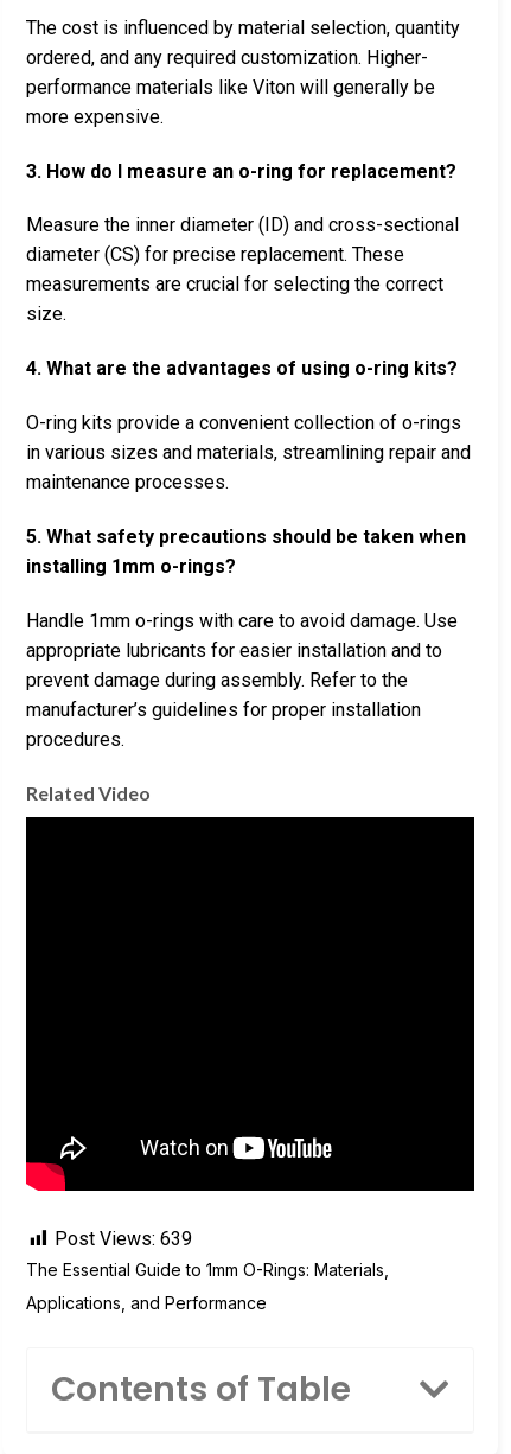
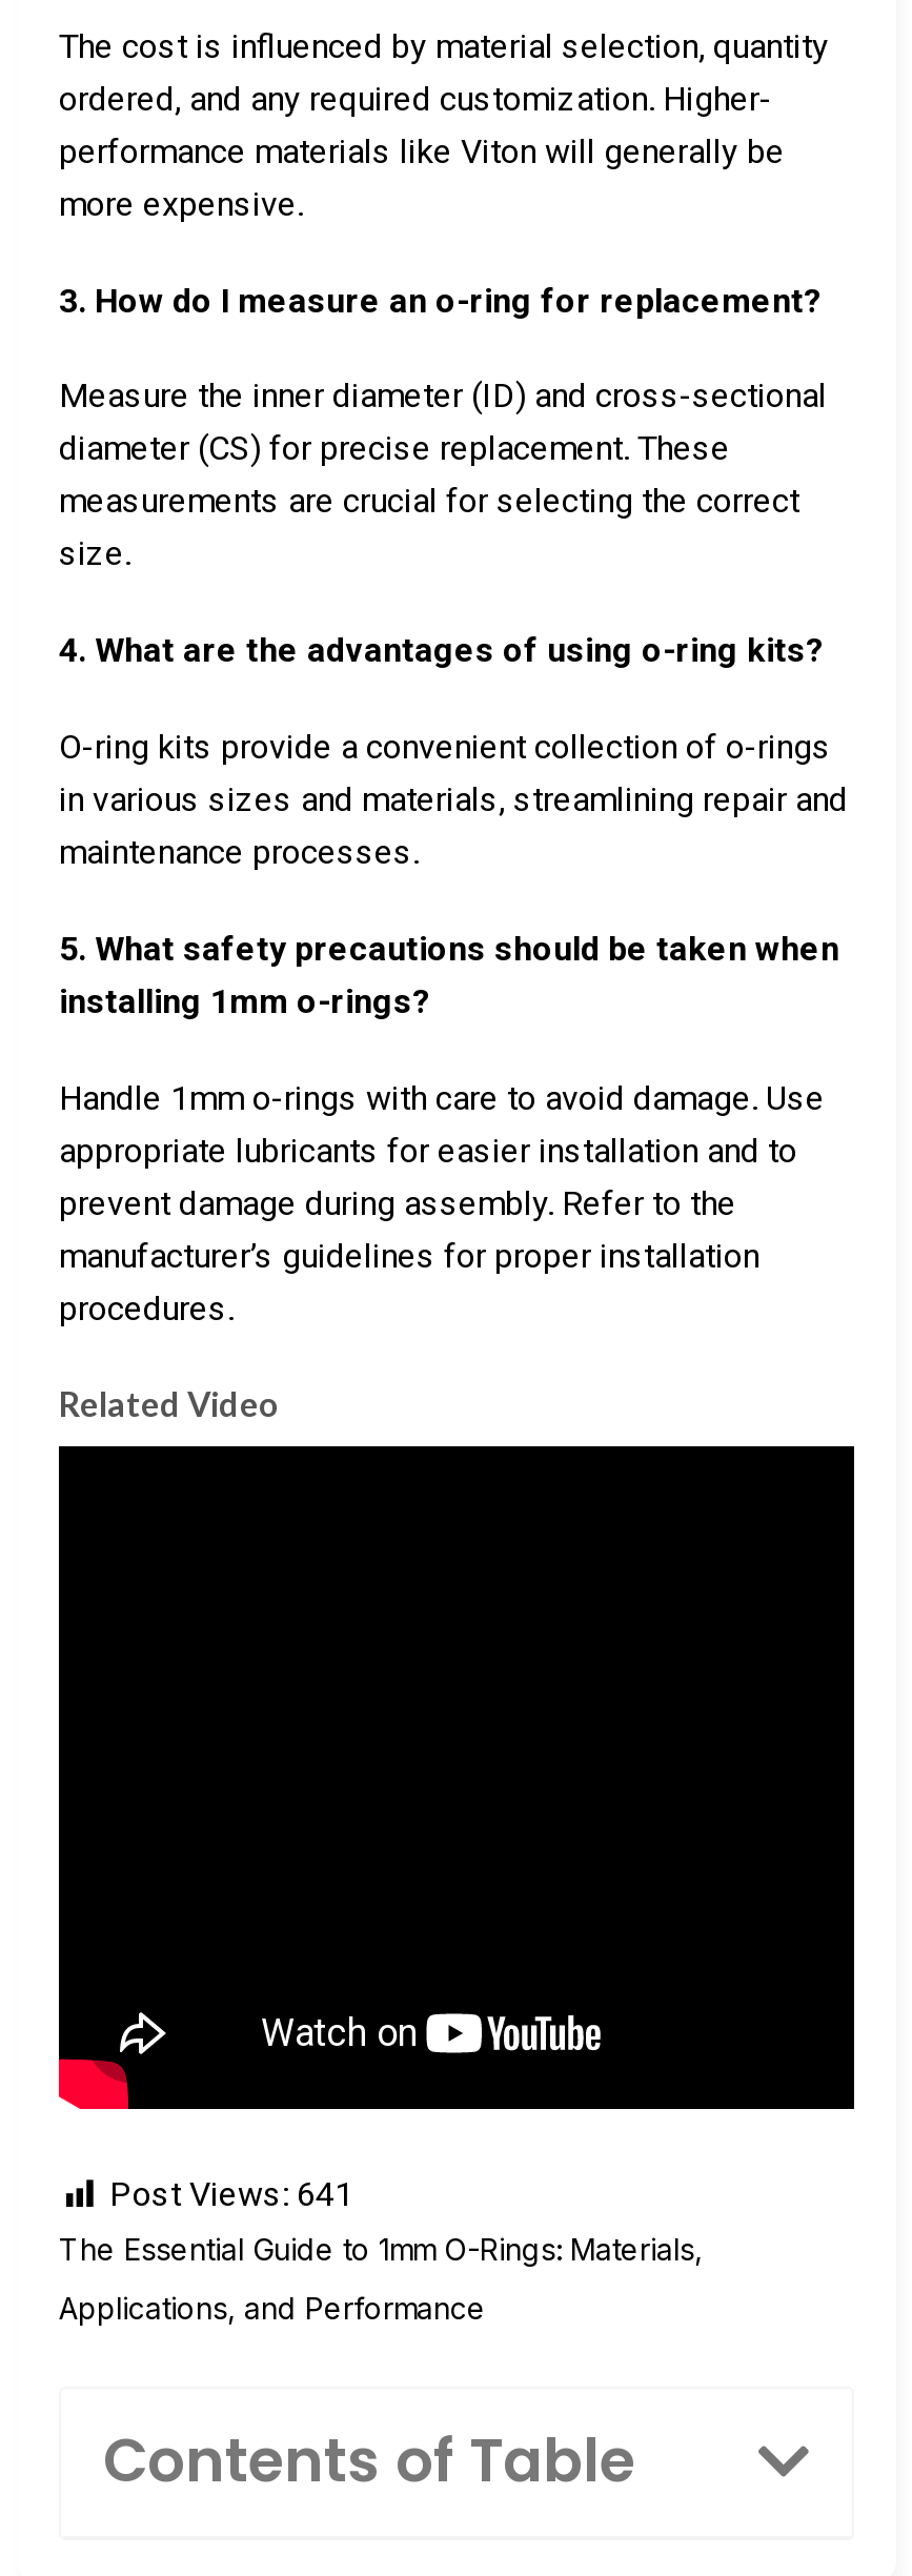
- Post Views: 639
+ Post Views: 641
